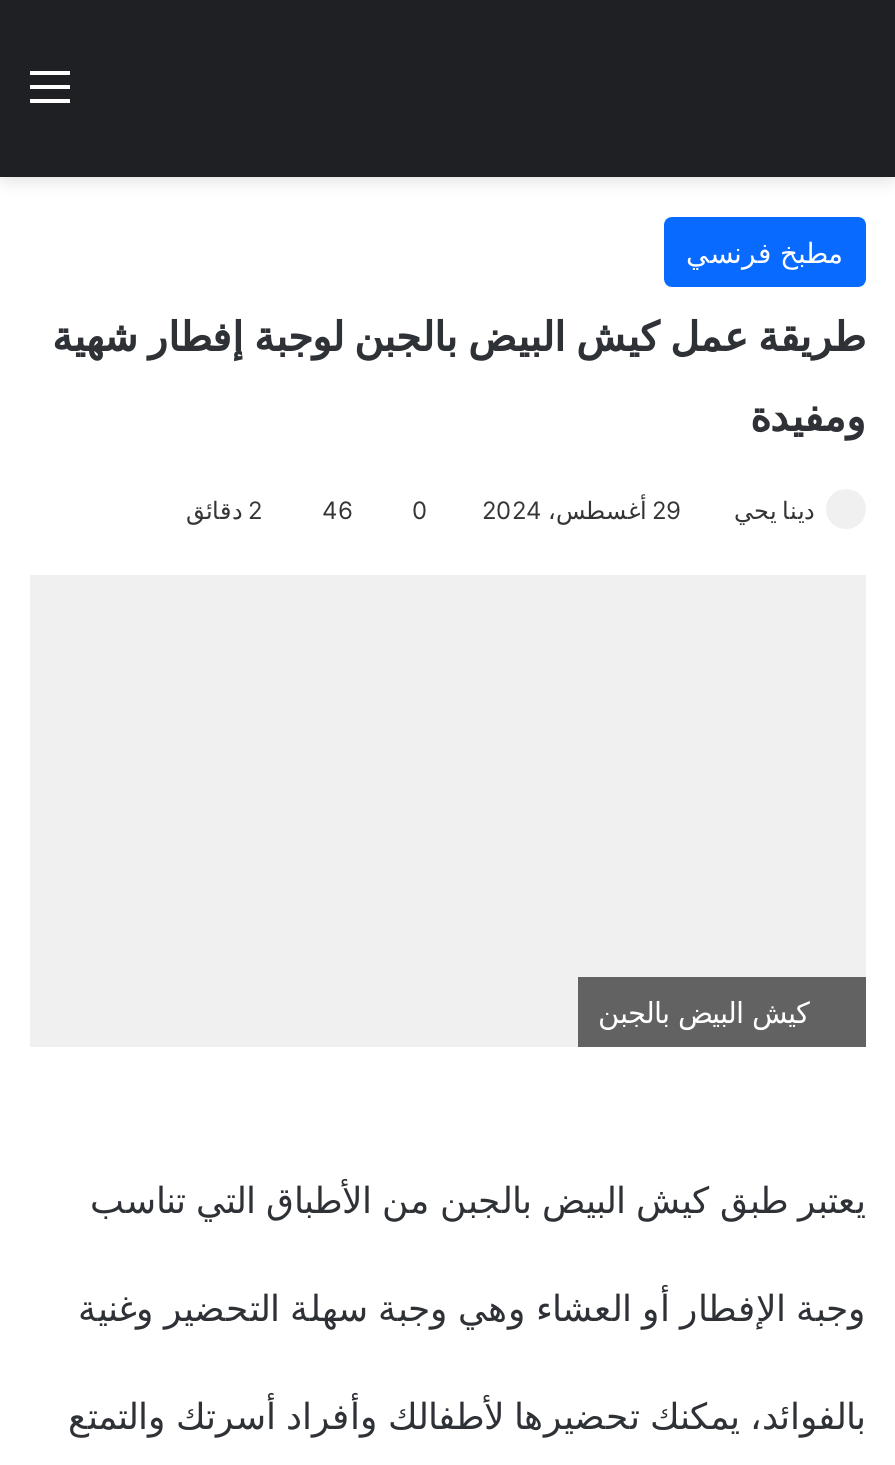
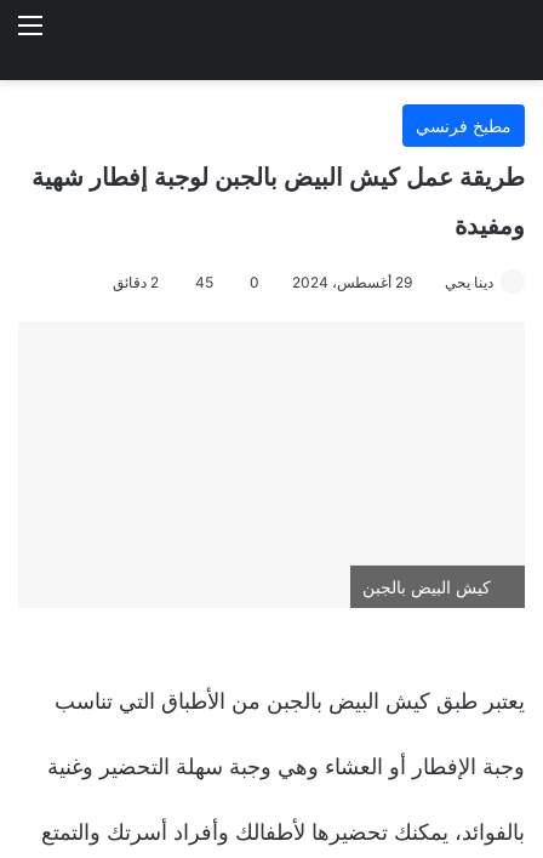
- 46
+ 45
